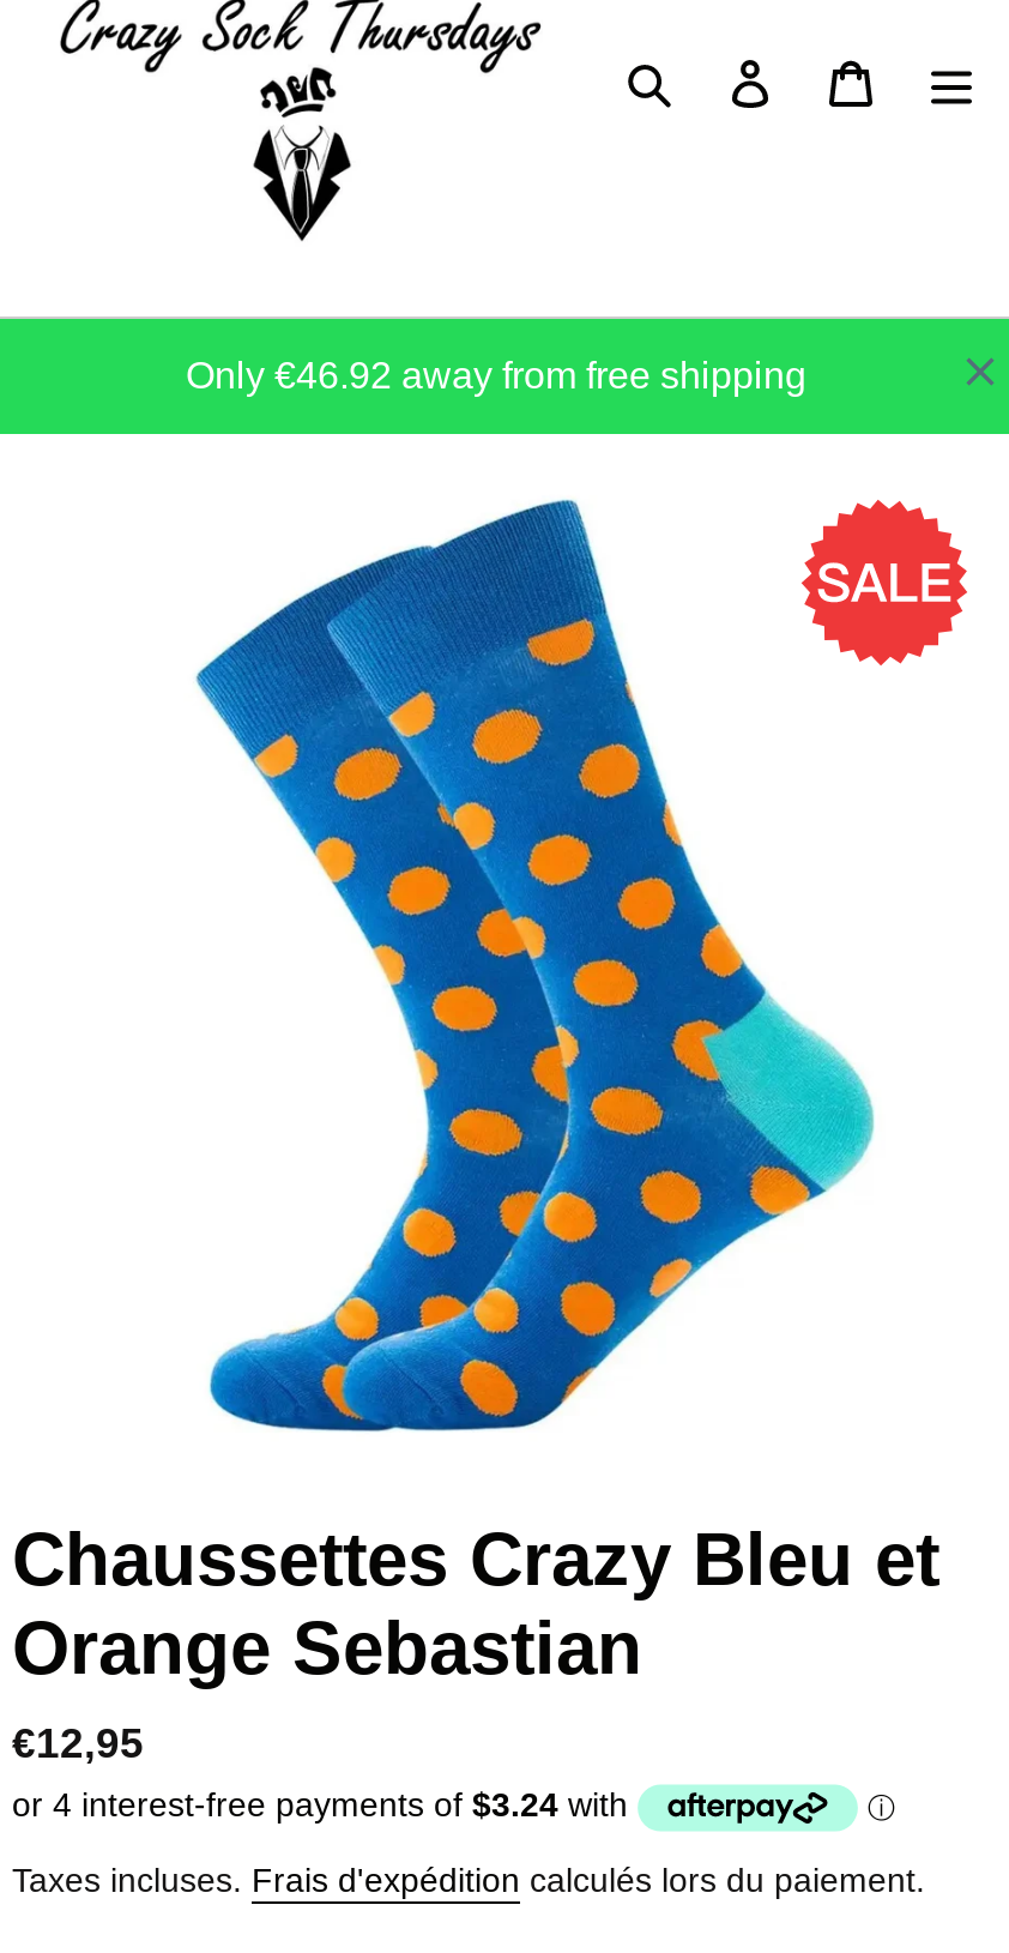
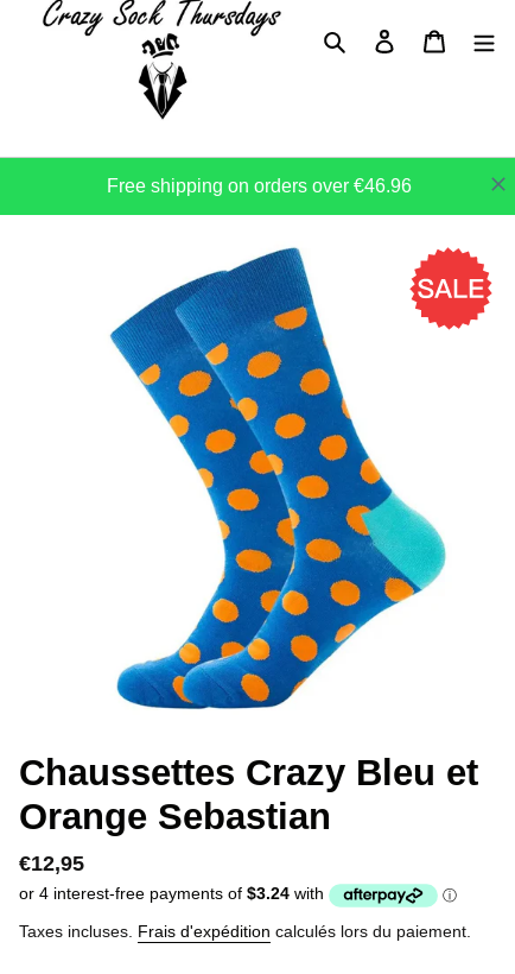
- Only €46.92 away from free shipping
+ Free shipping on orders over €46.96
